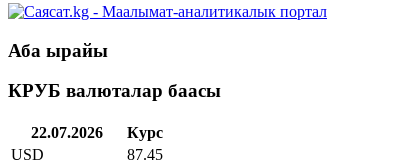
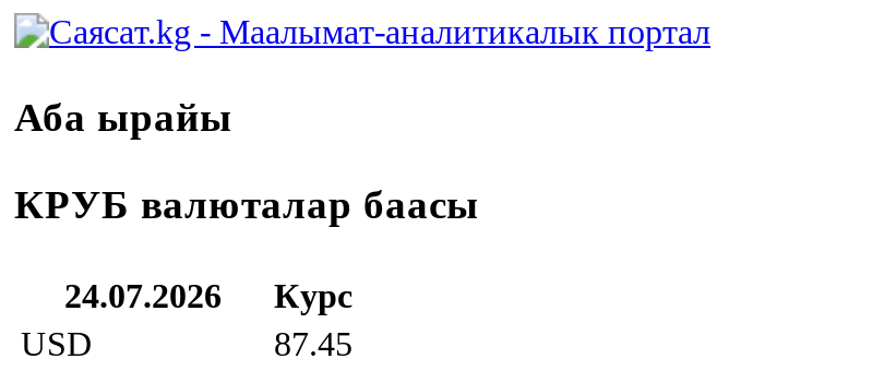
- 22.07.2026 Курс
+ 24.07.2026 Курс
